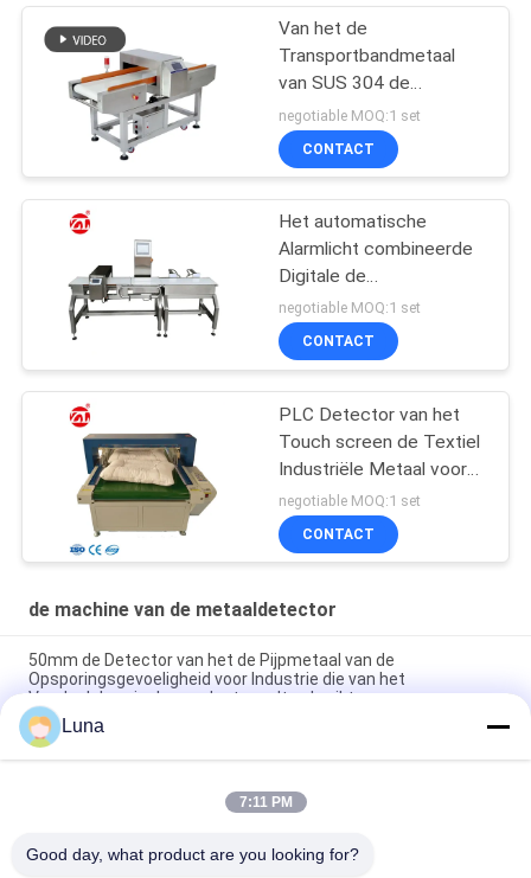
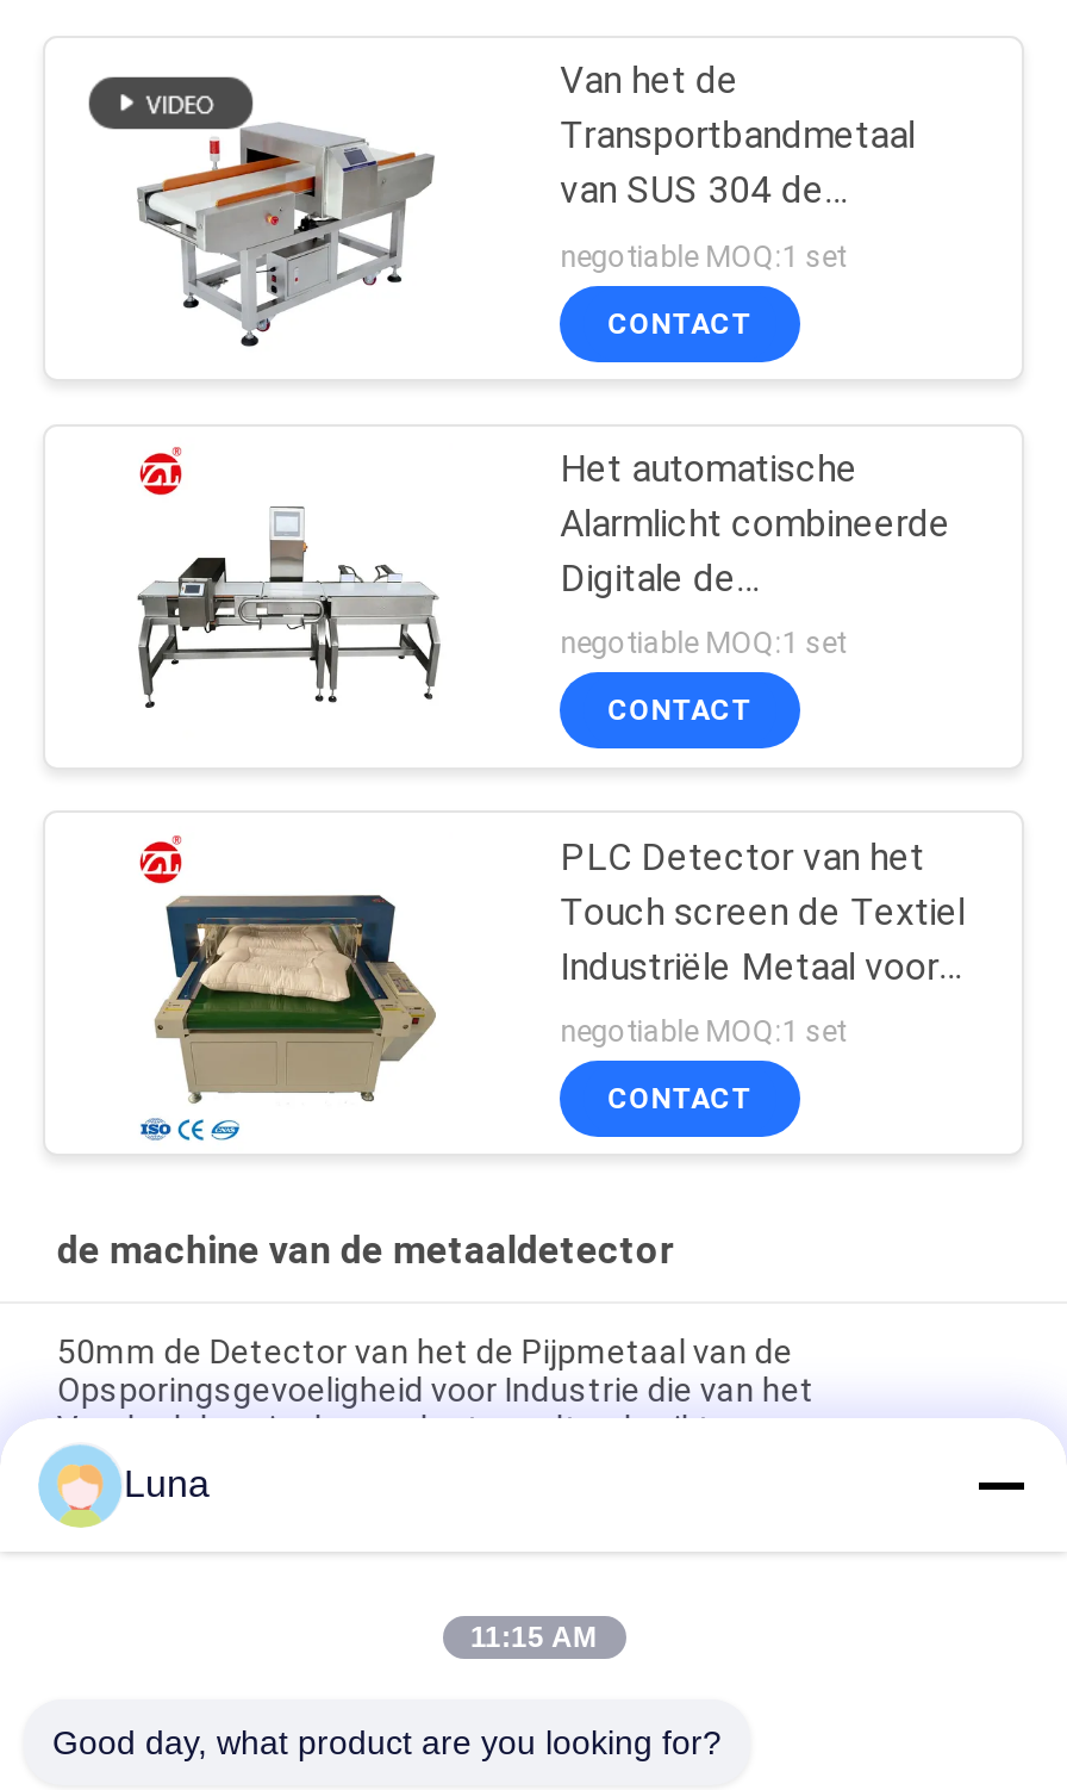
- 7:11 PM
+ 11:15 AM
